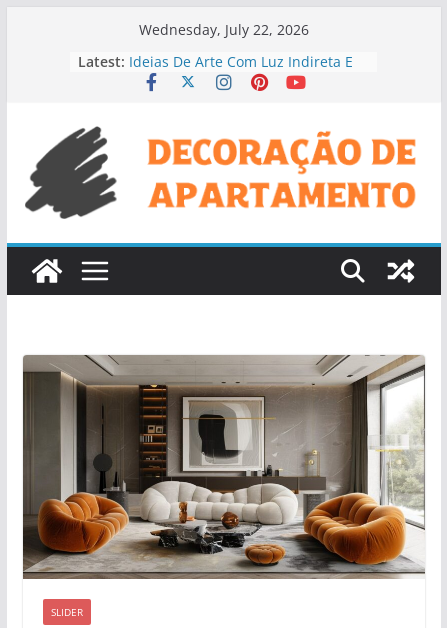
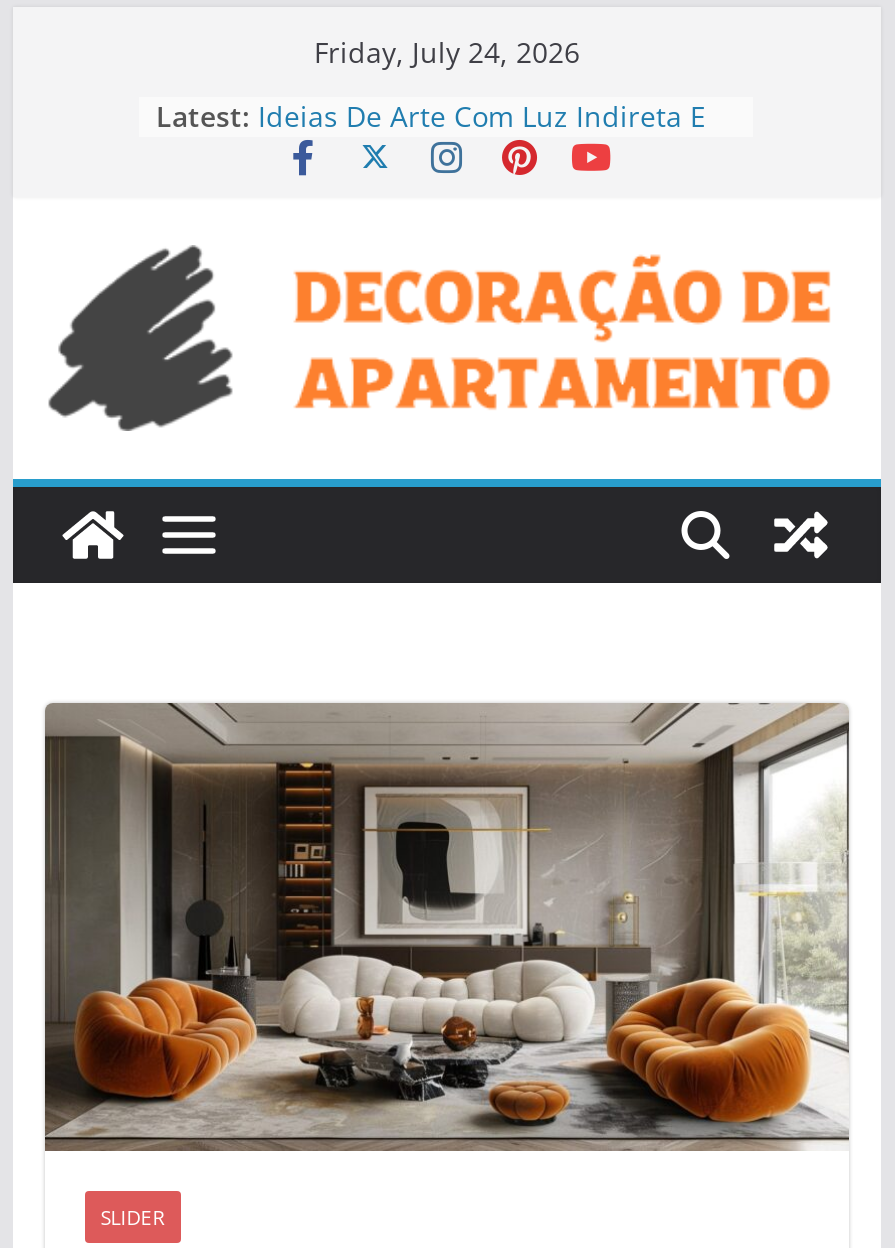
- Wednesday, July 22, 2026
+ Friday, July 24, 2026
